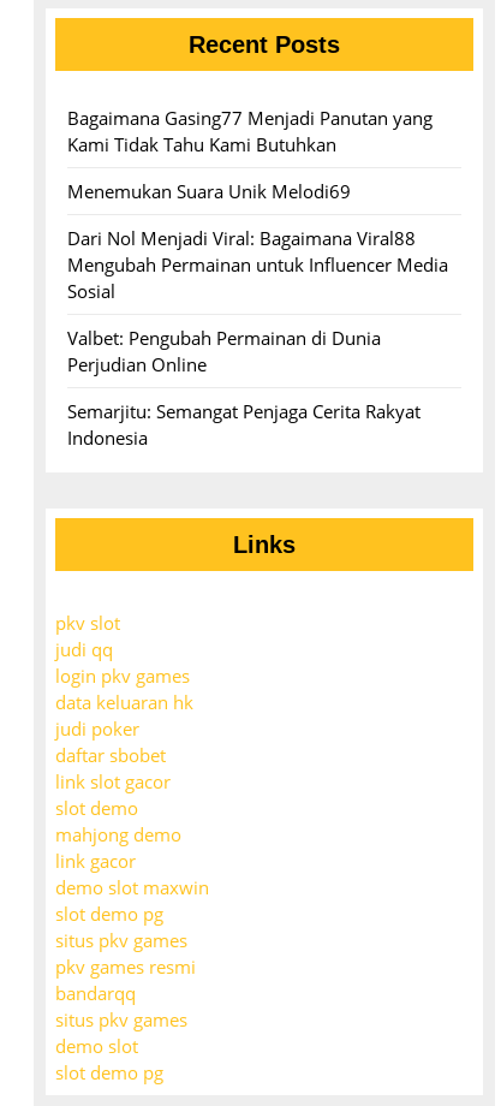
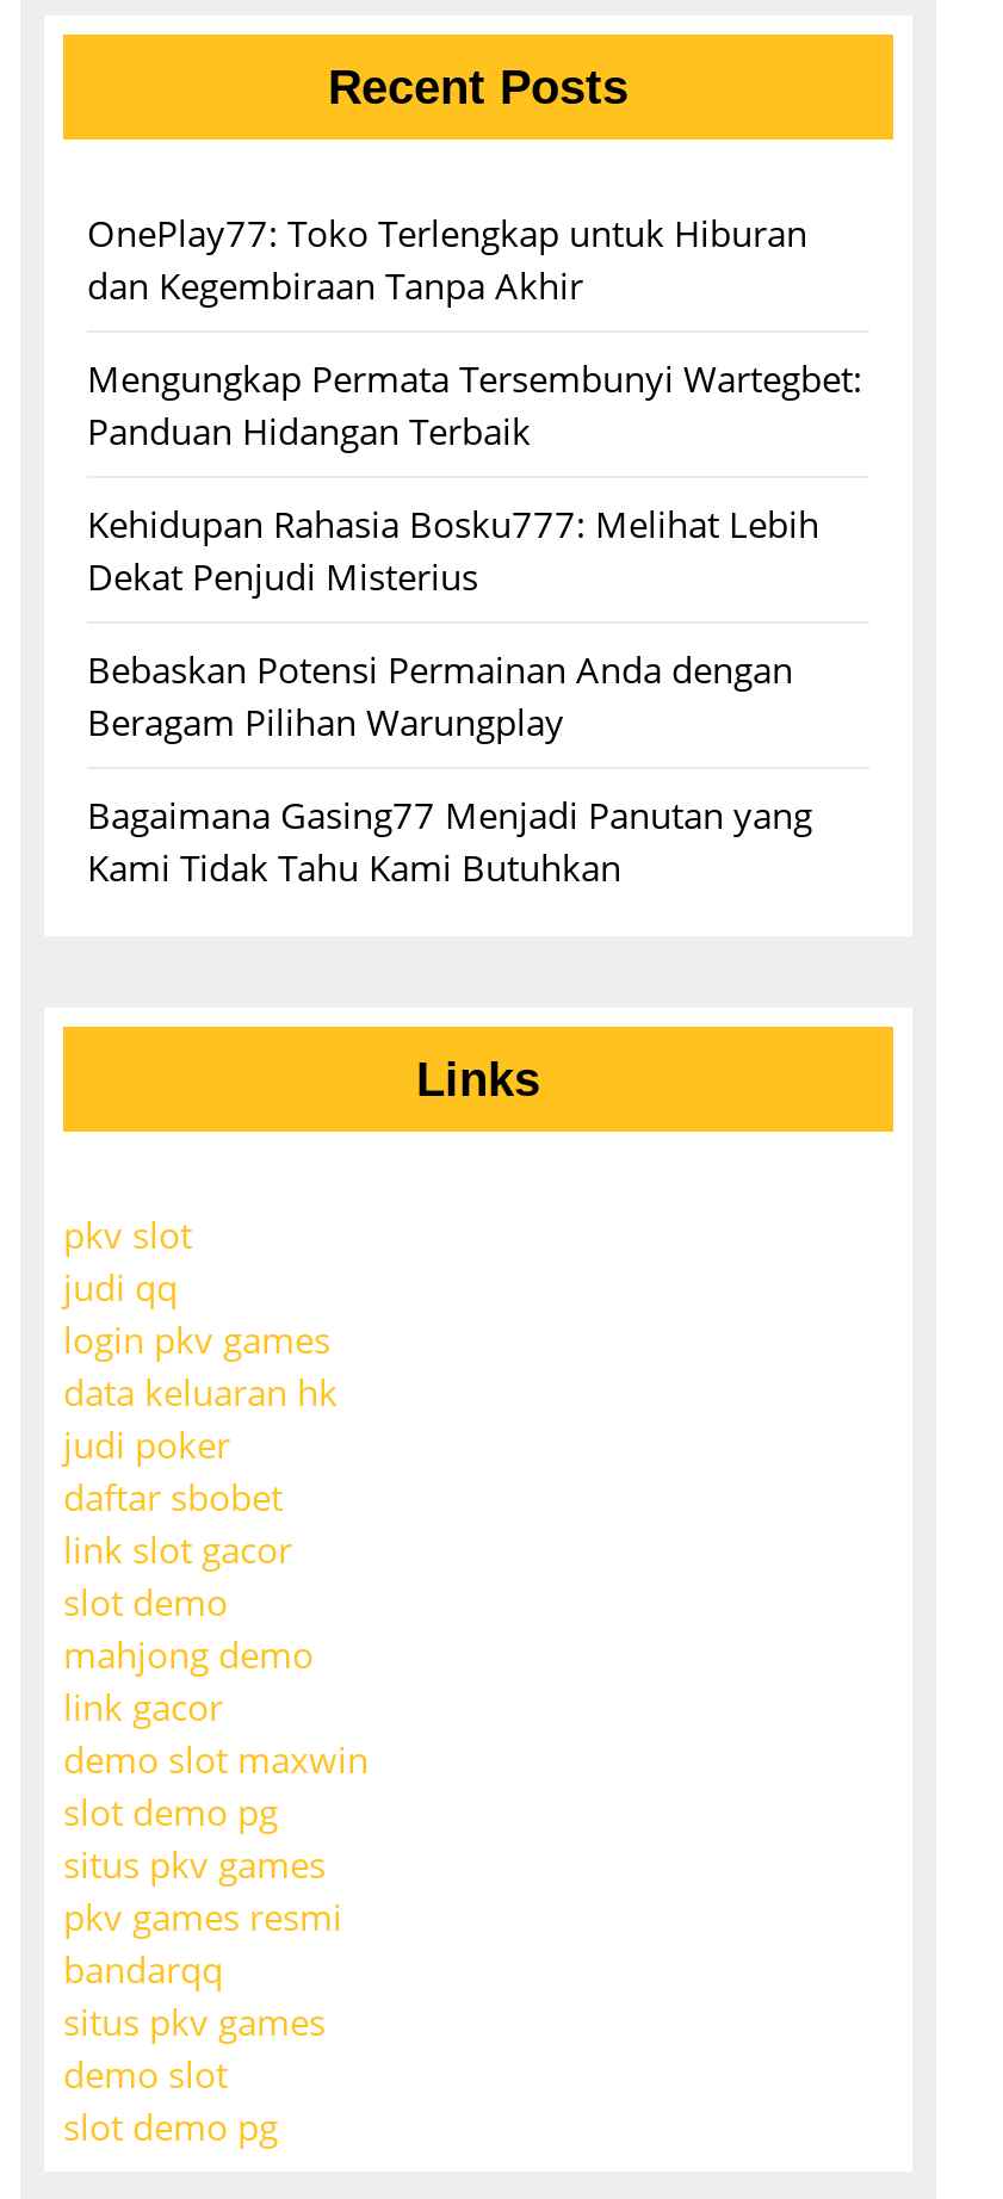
+ OnePlay77: Toko Terlengkap untuk Hiburan
+ dan Kegembiraan Tanpa Akhir
+ Mengungkap Permata Tersembunyi Wartegbet:
+ Panduan Hidangan Terbaik
+ Kehidupan Rahasia Bosku777: Melihat Lebih
+ Dekat Penjudi Misterius
+ Bebaskan Potensi Permainan Anda dengan
+ Beragam Pilihan Warungplay

moved down: Bagaimana Gasing77 Menjadi Panutan yang | Kami Tidak Tahu Kami Butuhkan

- Menemukan Suara Unik Melodi69
- Dari Nol Menjadi Viral: Bagaimana Viral88
- Mengubah Permainan untuk Influencer Media
- Sosial
- Valbet: Pengubah Permainan di Dunia
- Perjudian Online
- Semarjitu: Semangat Penjaga Cerita Rakyat
- Indonesia
